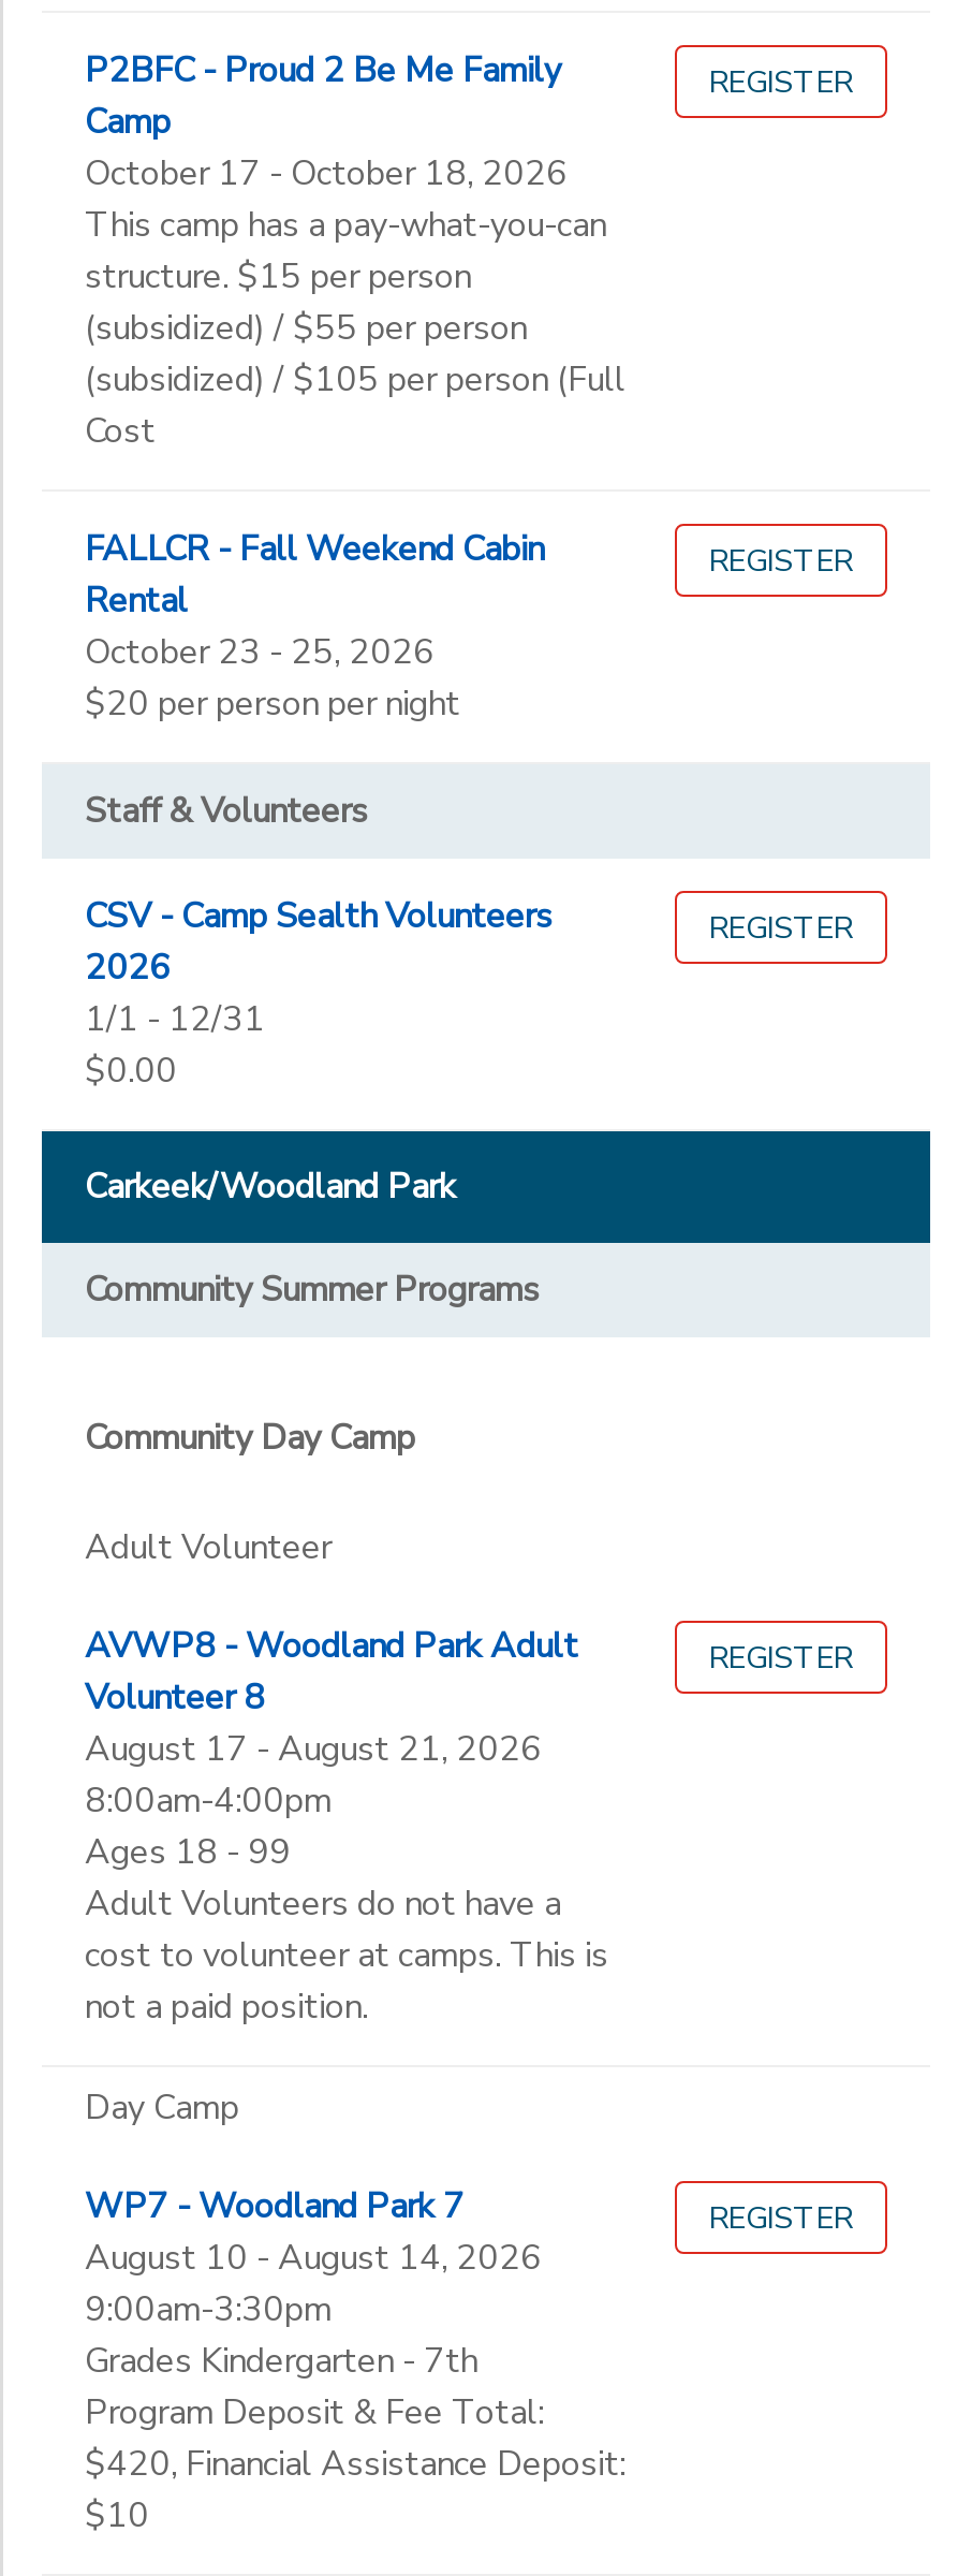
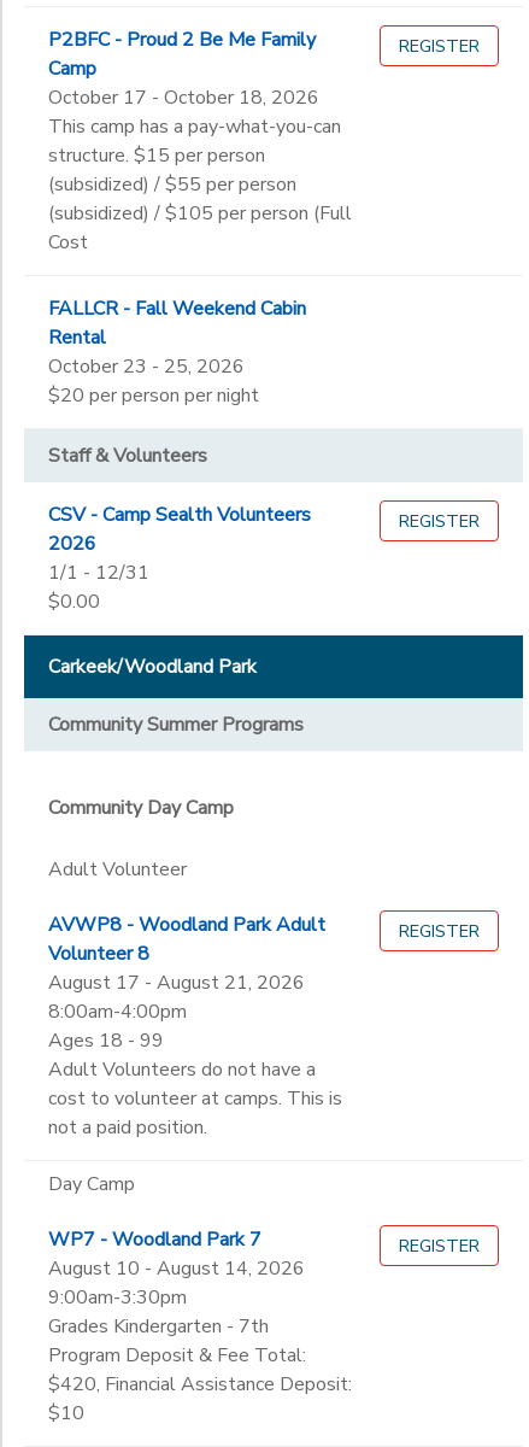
- REGISTER
